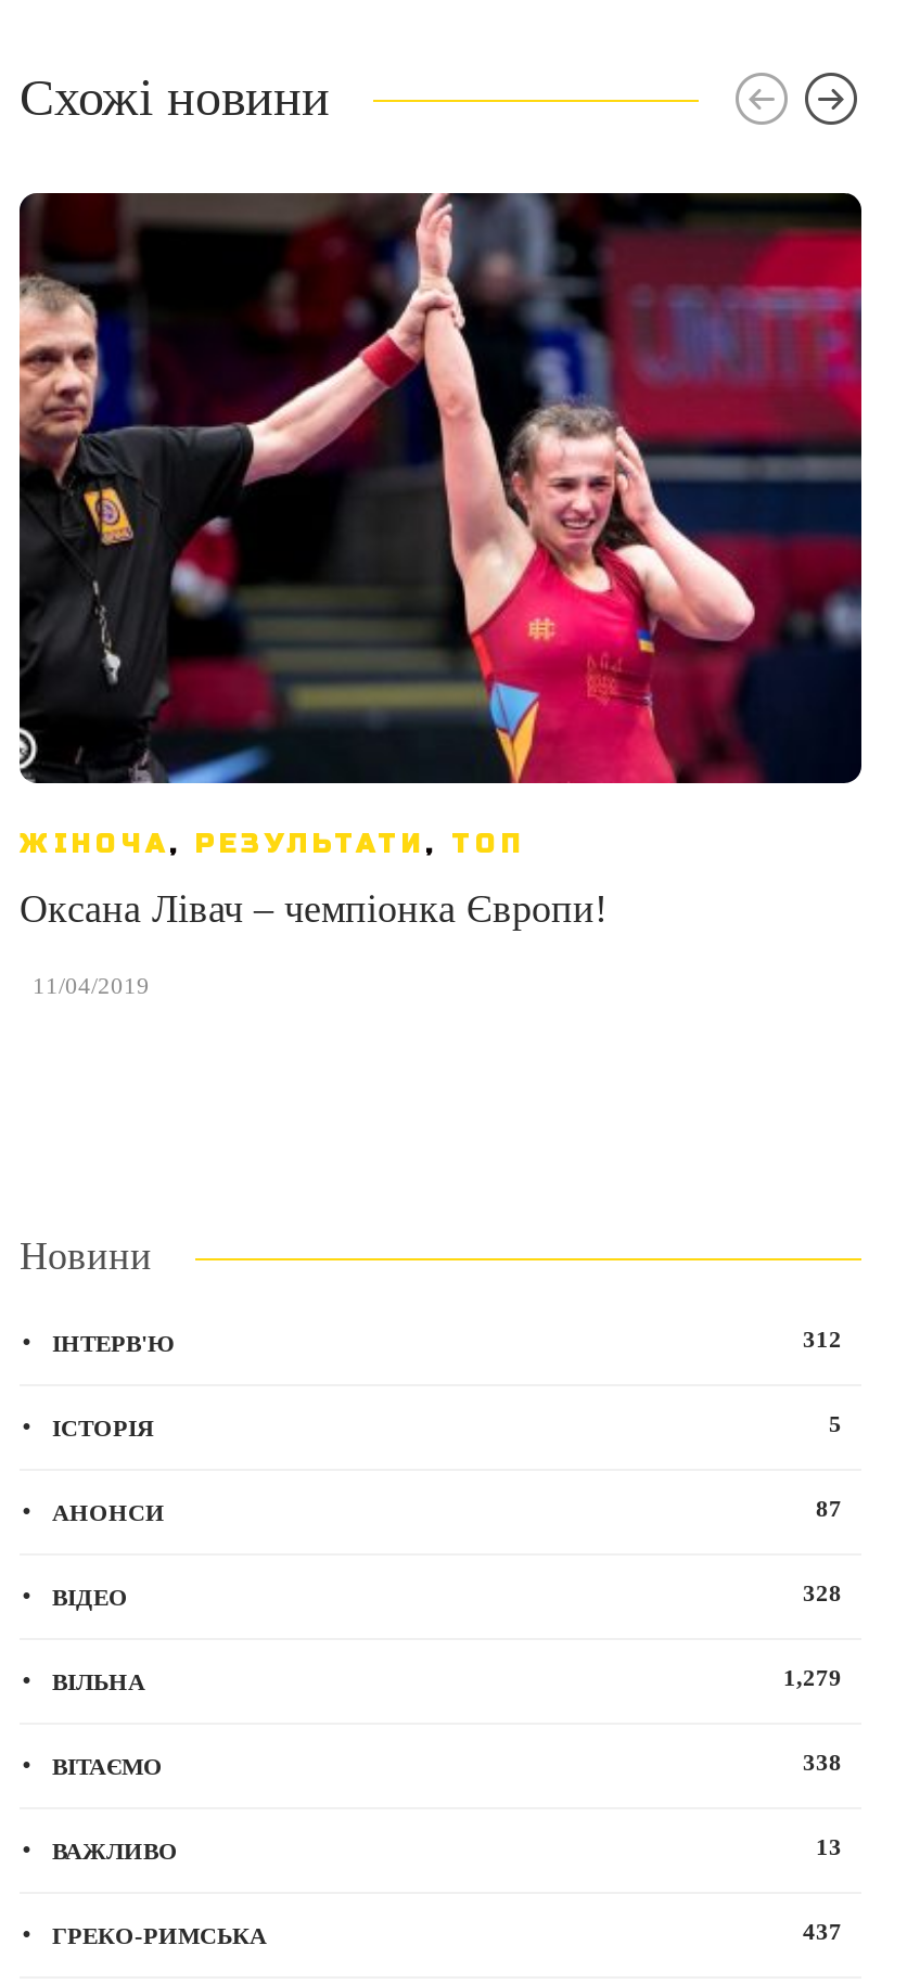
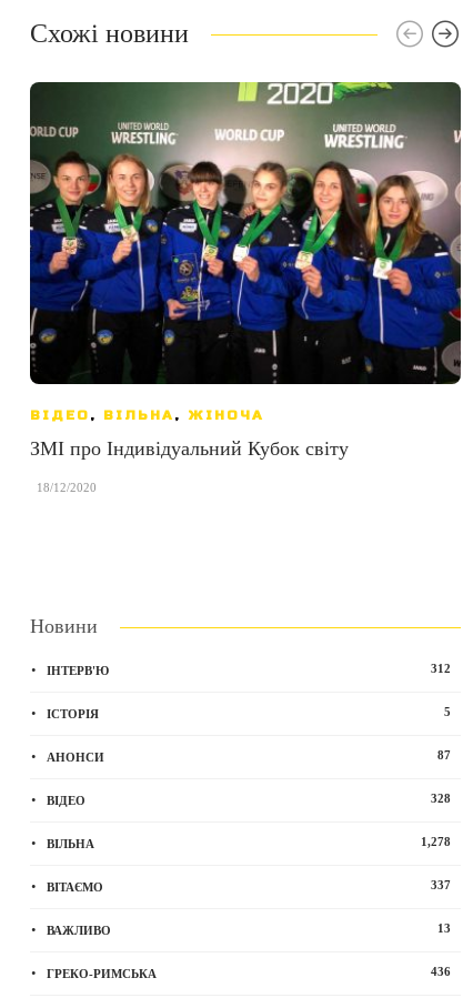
- [image]
- ЖІНОЧА, РЕЗУЛЬТАТИ, ТОП
+ [image]
+ ВІДЕО, ВІЛЬНА, ЖІНОЧА

- Оксана Лівач – чемпіонка Європи!
+ ЗМІ про Індивідуальний Кубок світу

- , 11/04/2019
+ , 18/12/2020

- 1,279
+ 1,278

- 338
+ 337

- 437
+ 436
